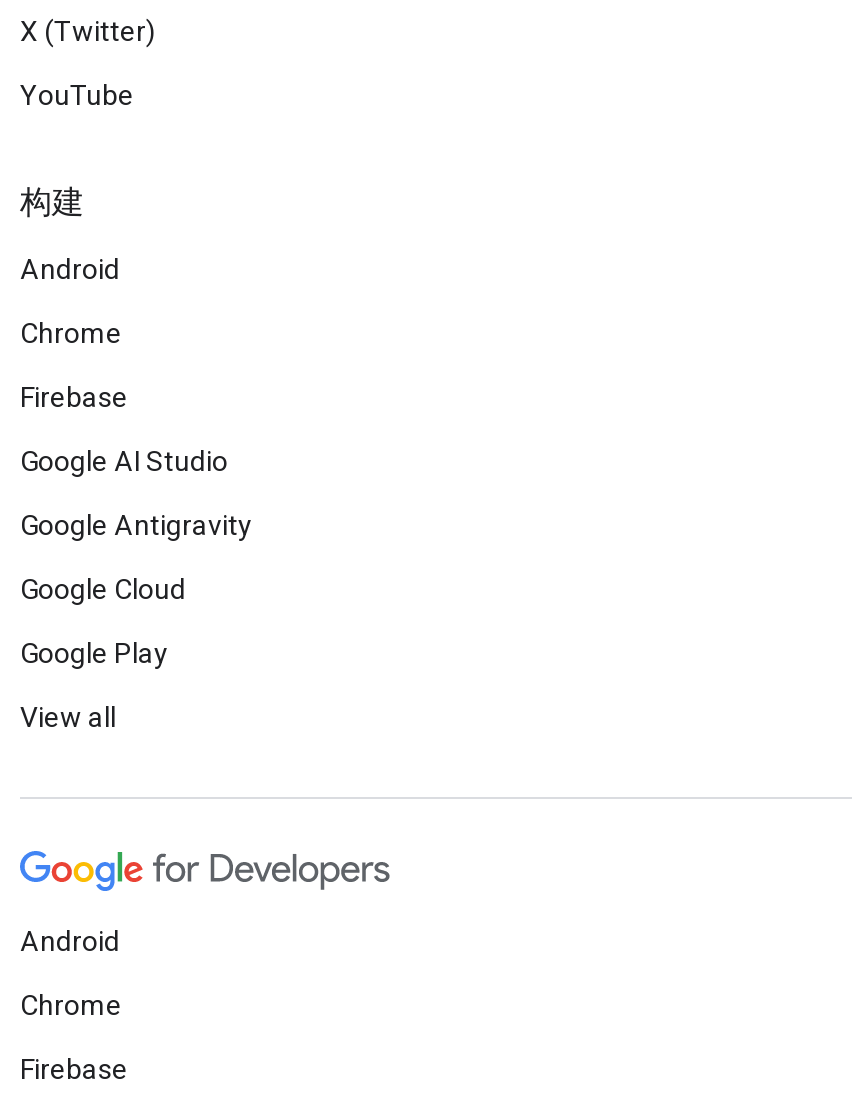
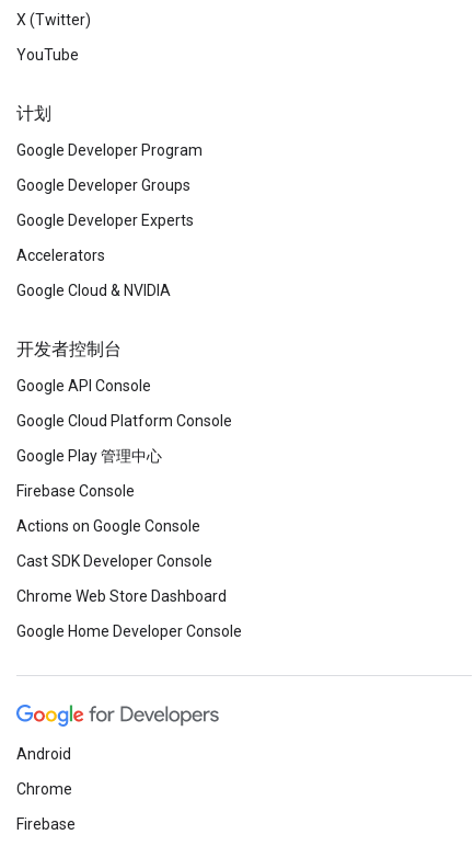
- 构建
- Android
- Chrome
- Firebase
- Google AI Studio
- Google Antigravity
- Google Cloud
- Google Play
- View all
+ 计划
+ Google Developer Program
+ Google Developer Groups
+ Google Developer Experts
+ Accelerators
+ Google Cloud & NVIDIA
+ 开发者控制台
+ Google API Console
+ Google Cloud Platform Console
+ Google Play 管理中心
+ Firebase Console
+ Actions on Google Console
+ Cast SDK Developer Console
+ Chrome Web Store Dashboard
+ Google Home Developer Console
